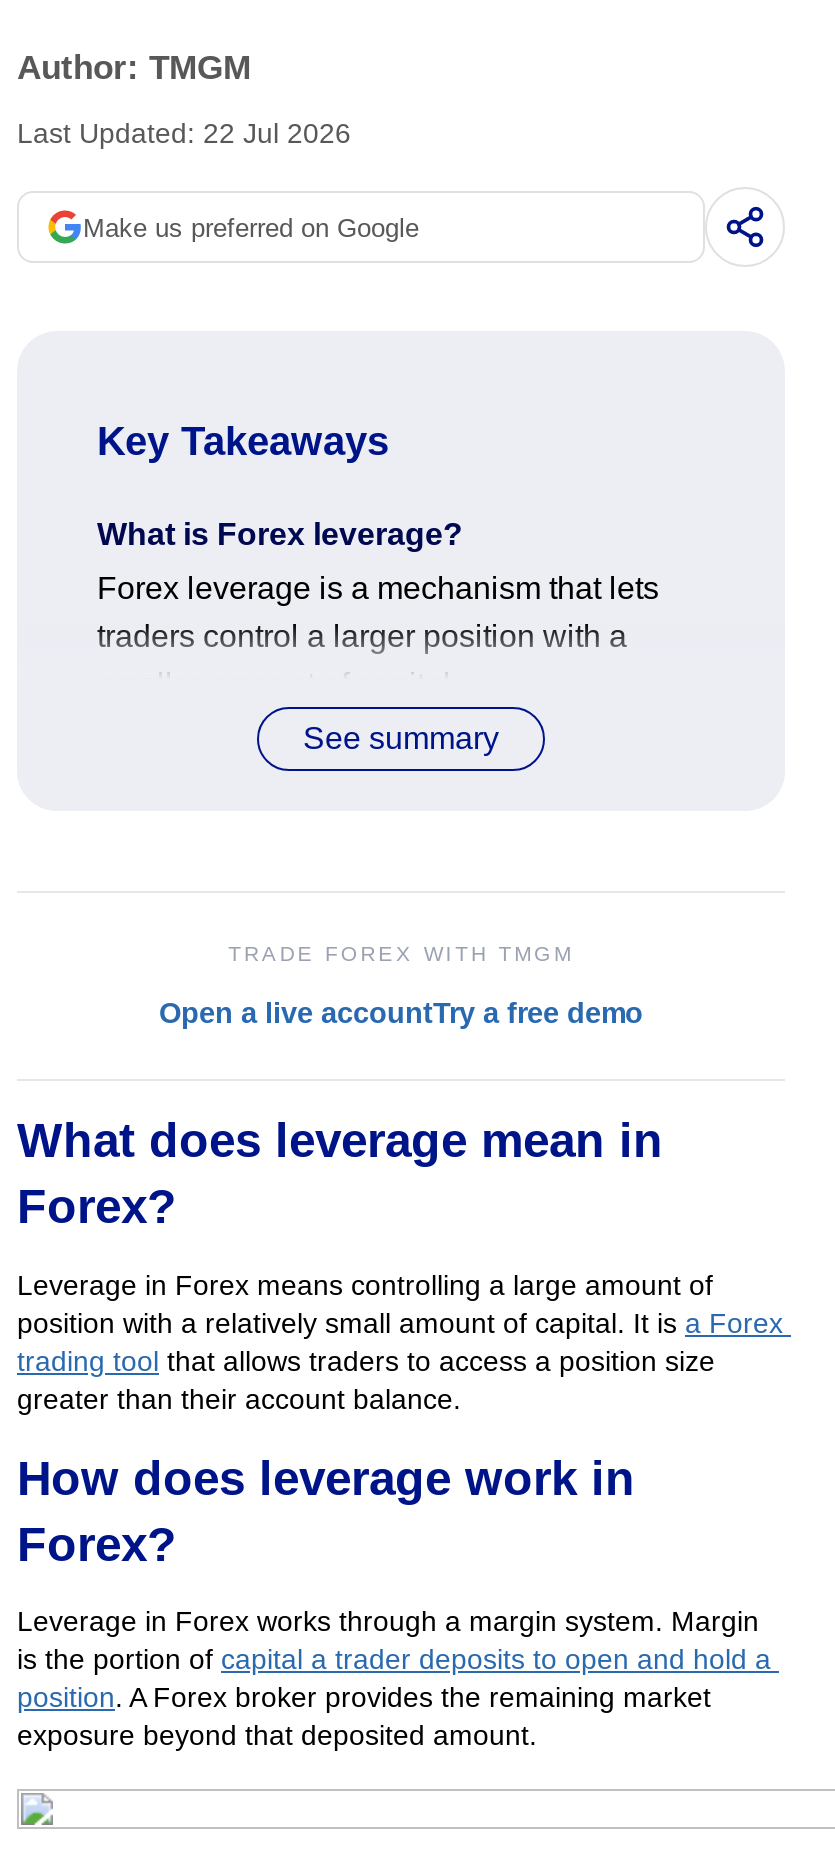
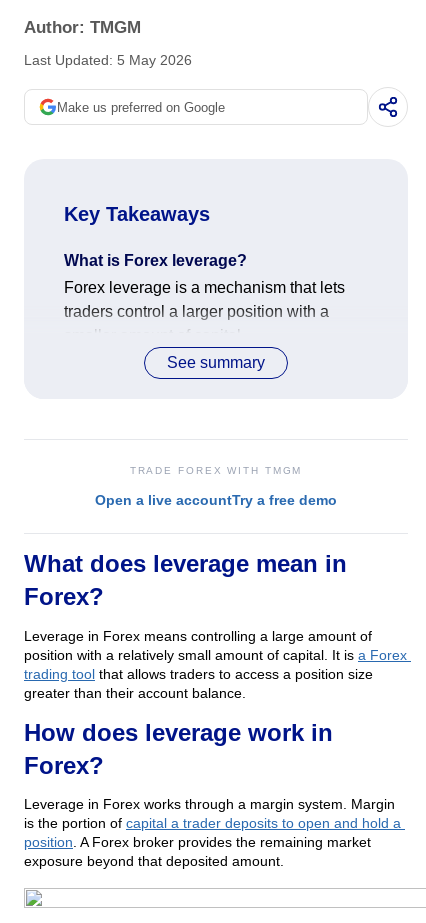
- Last Updated: 22 Jul 2026
+ Last Updated: 5 May 2026
